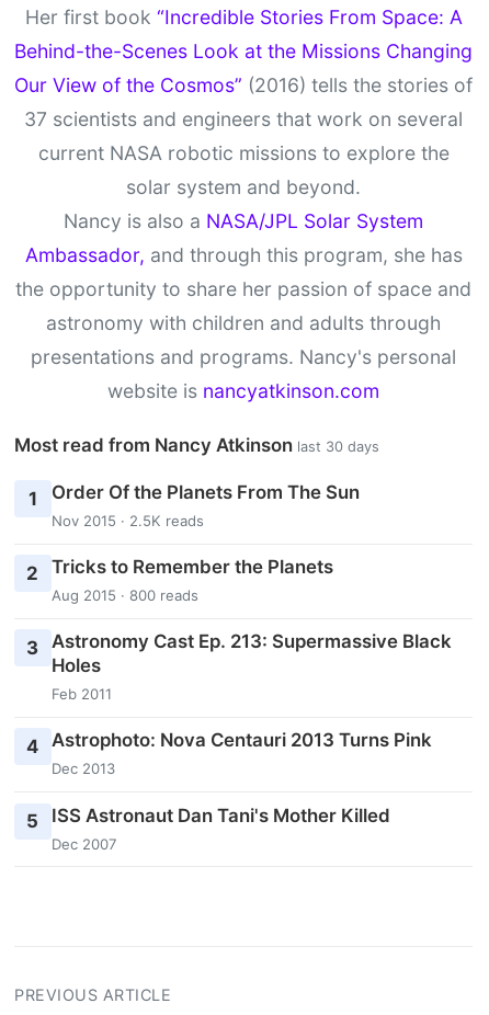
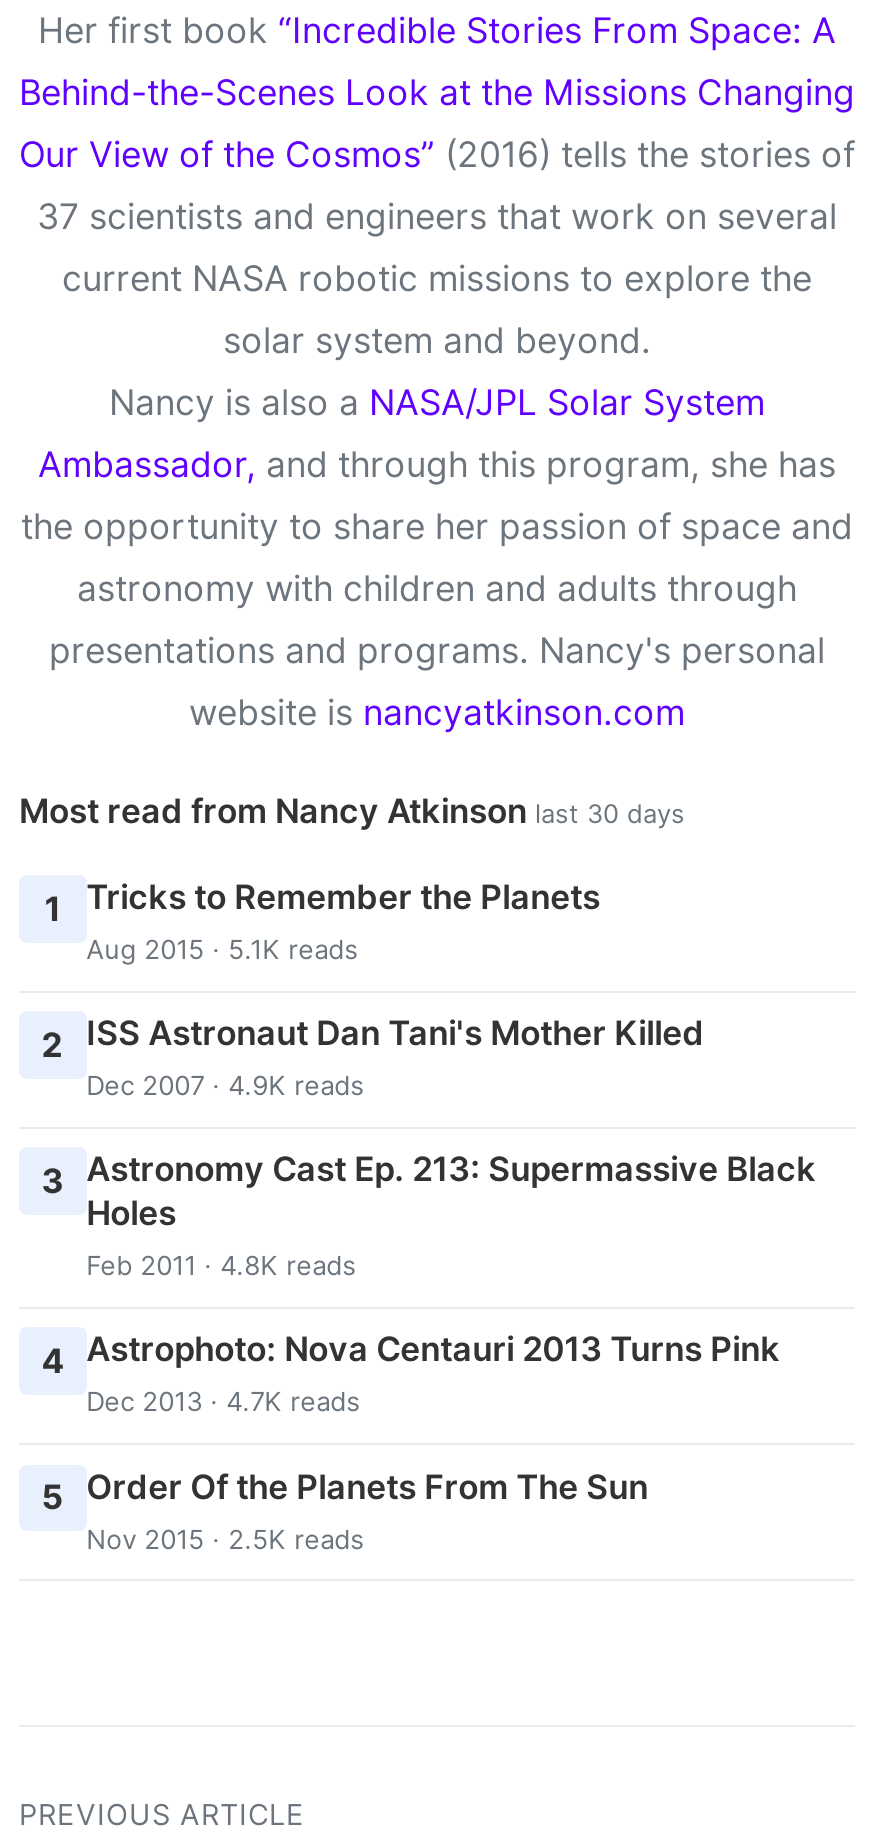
- Order Of the Planets From The Sun
- Nov 2015 · 2.5K reads
+ Tricks to Remember the Planets
+ Aug 2015 · 5.1K reads

- 2 Tricks to Remember the Planets
- Aug 2015 · 800 reads
+ 2 ISS Astronaut Dan Tani's Mother Killed
+ Dec 2007 · 4.9K reads

- Feb 2011
+ Feb 2011 · 4.8K reads

- Dec 2013
+ Dec 2013 · 4.7K reads

- 5 ISS Astronaut Dan Tani's Mother Killed
- Dec 2007
+ 5 Order Of the Planets From The Sun
+ Nov 2015 · 2.5K reads
